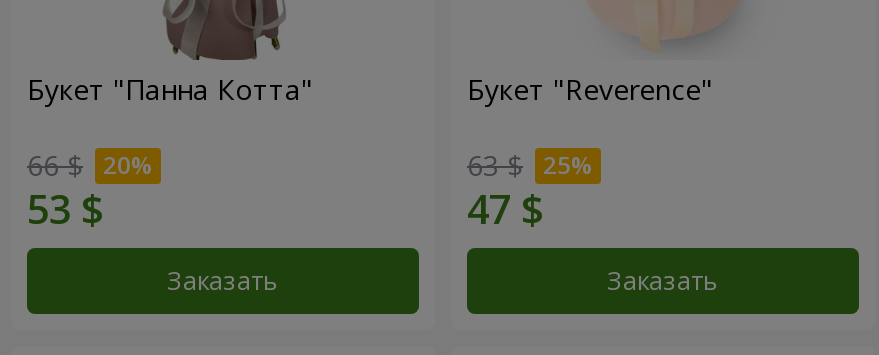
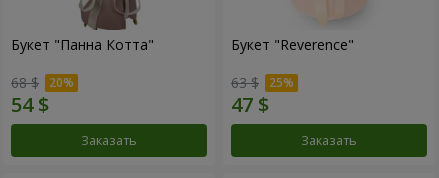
- 66 $
+ 68 $
